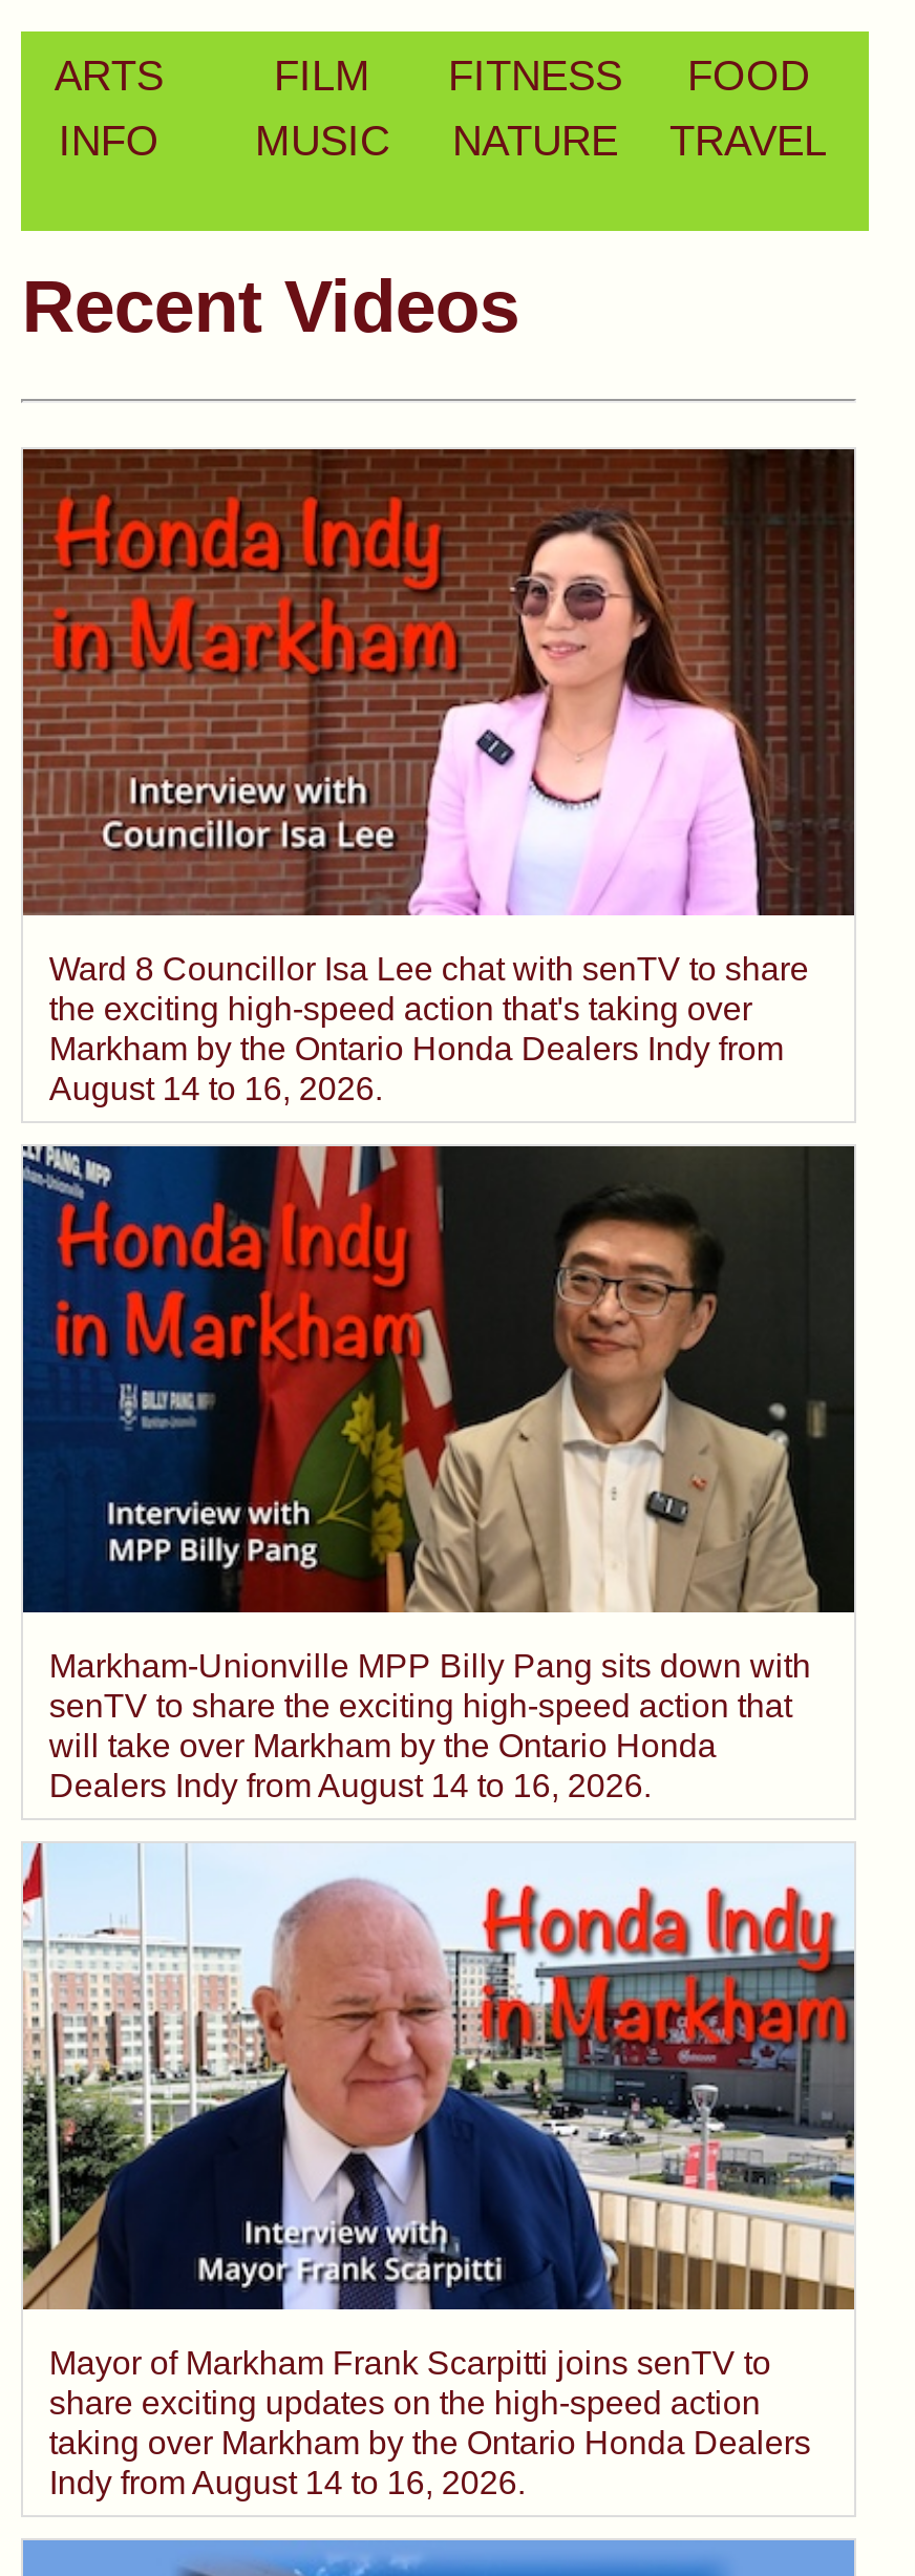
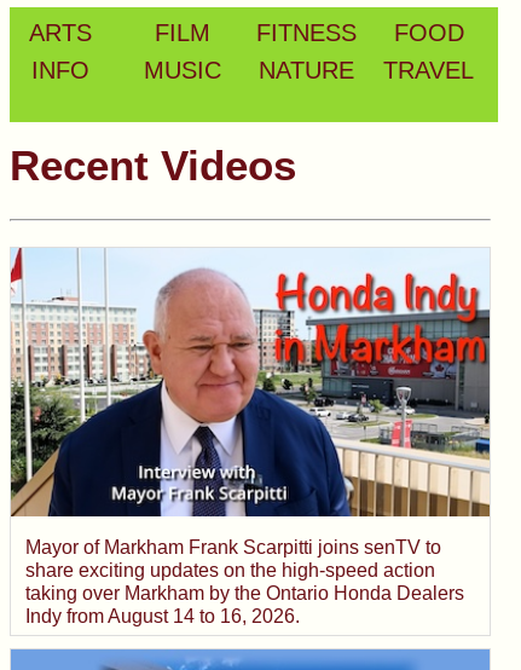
- [image]
- Ward 8 Councillor Isa Lee chat with senTV to share
- the exciting high-speed action that's taking over
- Markham by the Ontario Honda Dealers Indy from
- August 14 to 16, 2026.

- [image]
- Markham-Unionville MPP Billy Pang sits down with
- senTV to share the exciting high-speed action that
- will take over Markham by the Ontario Honda
- Dealers Indy from August 14 to 16, 2026.
